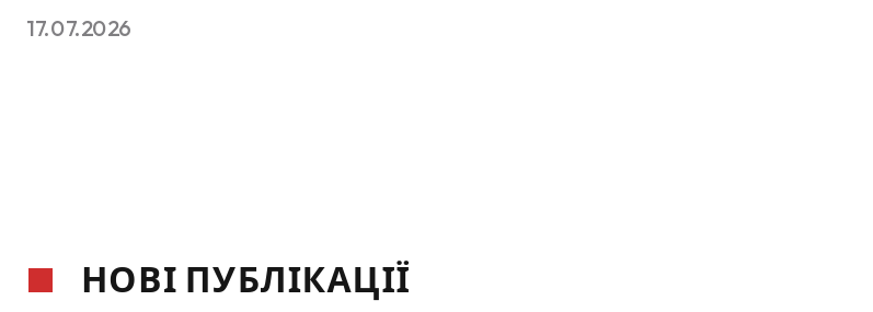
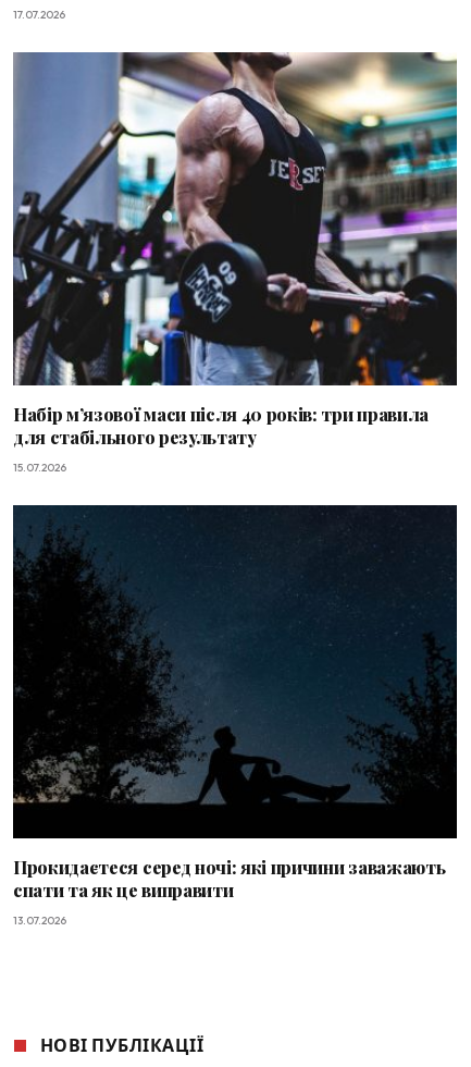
+ [image]
+ Набір м’язової маси після 40 років: три правила
+ для стабільного результату
+ 15.07.2026

+ [image]
+ Прокидаєтеся серед ночі: які причини заважають
+ спати та як це виправити
+ 13.07.2026
